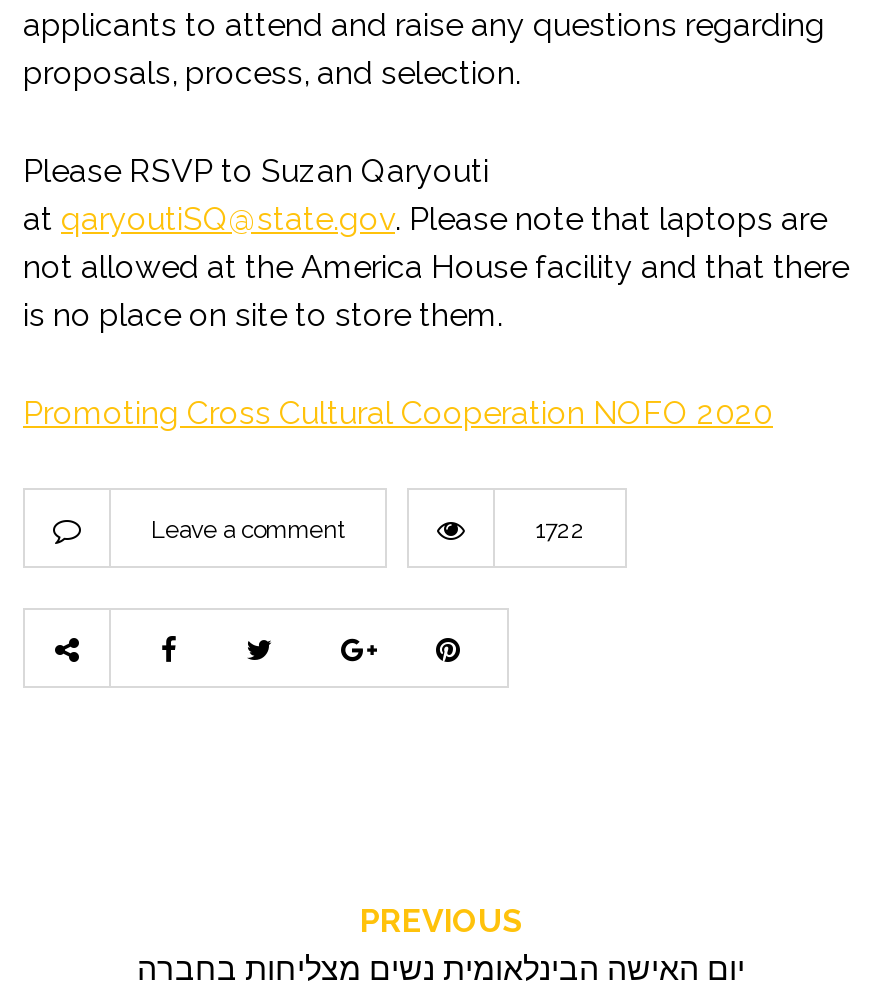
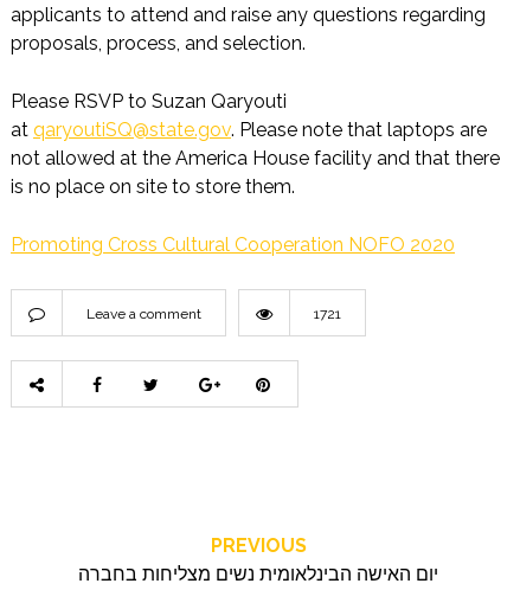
- 1722
+ 1721
